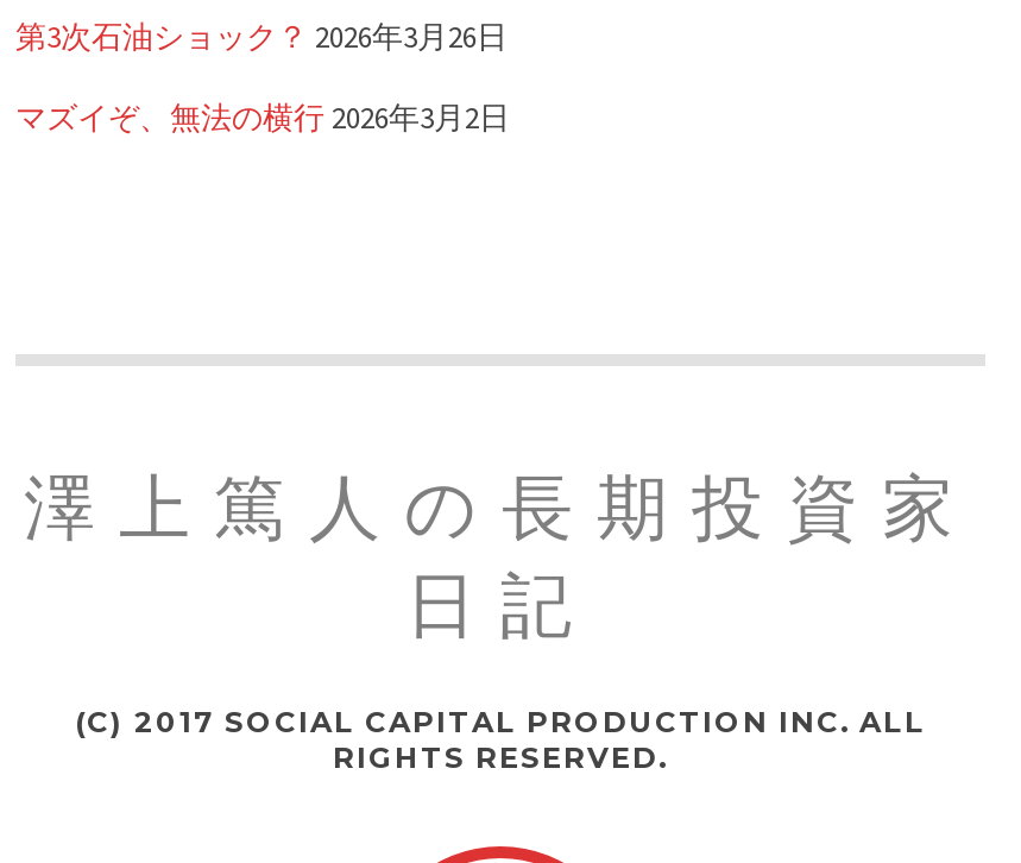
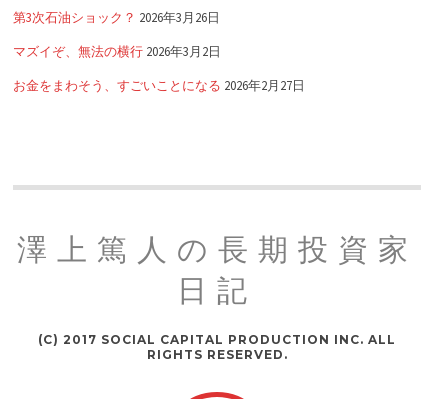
+ お金をまわそう、すごいことになる2026年2月27日
